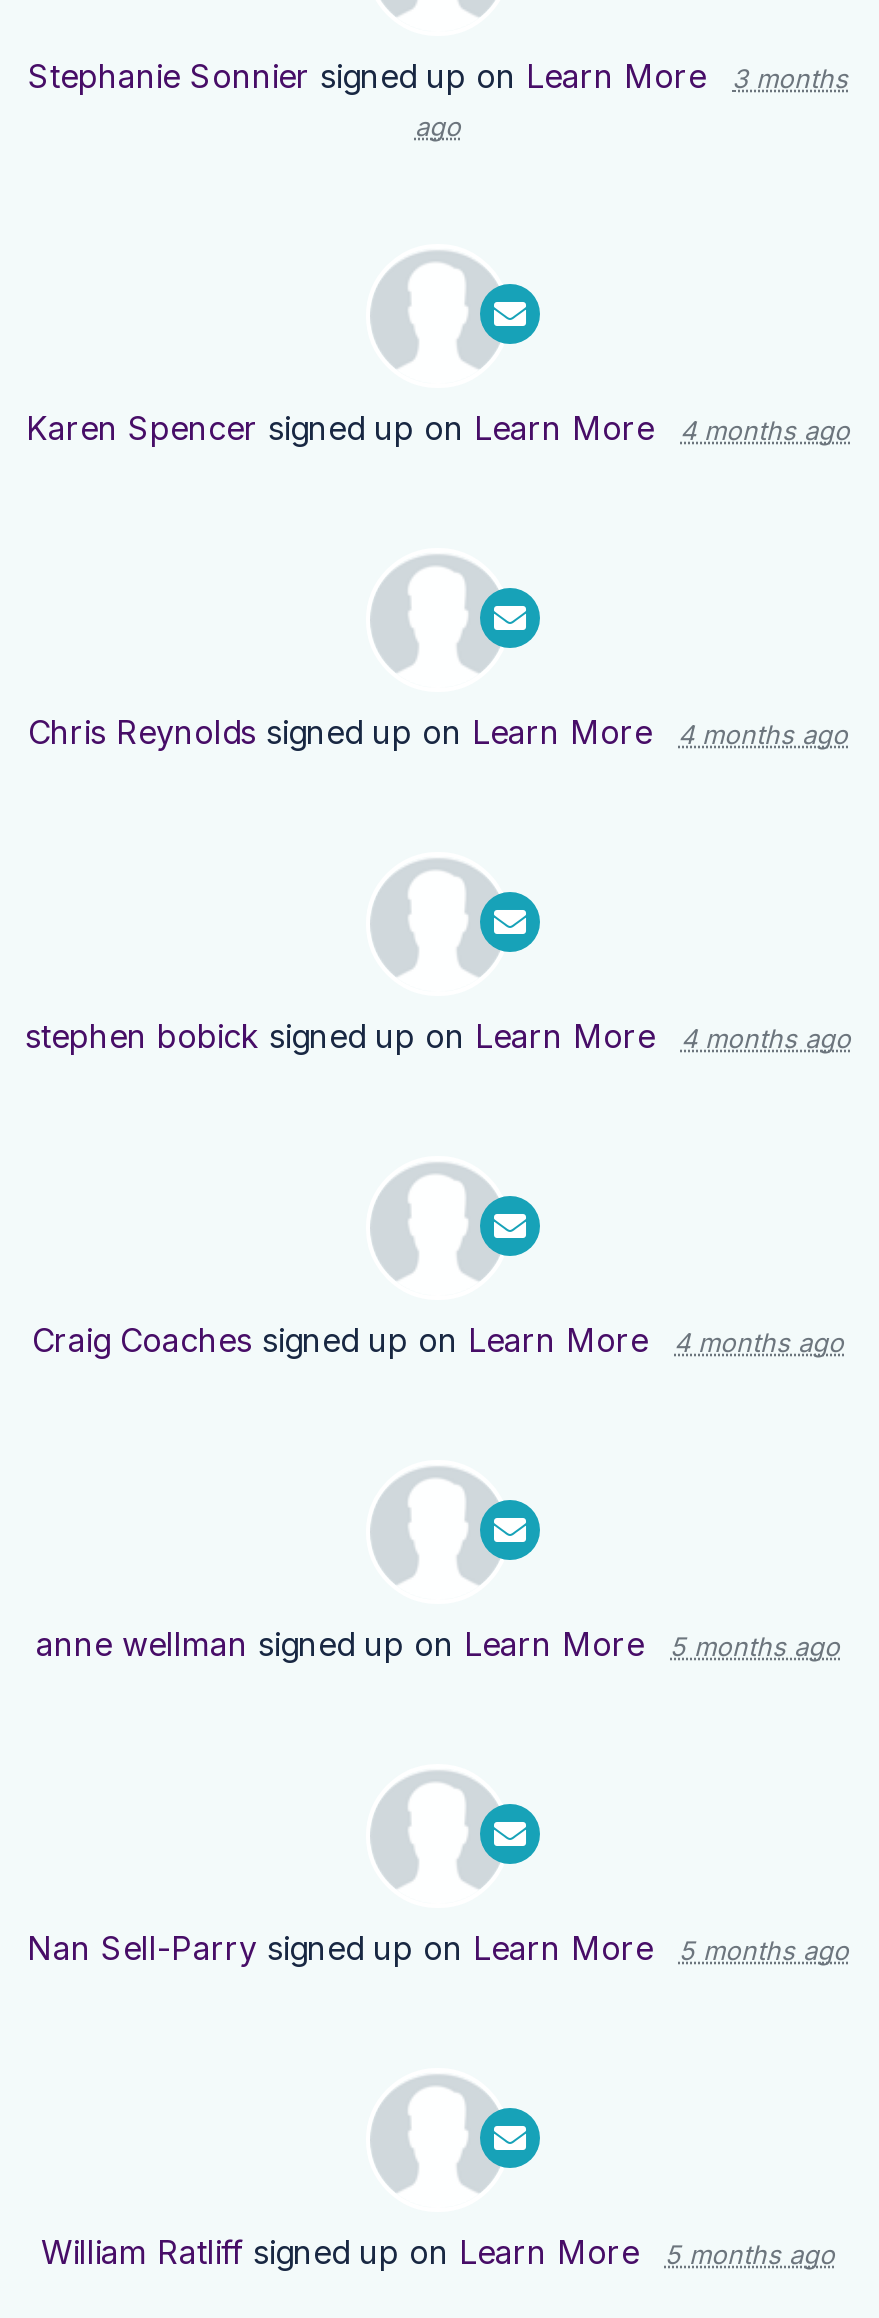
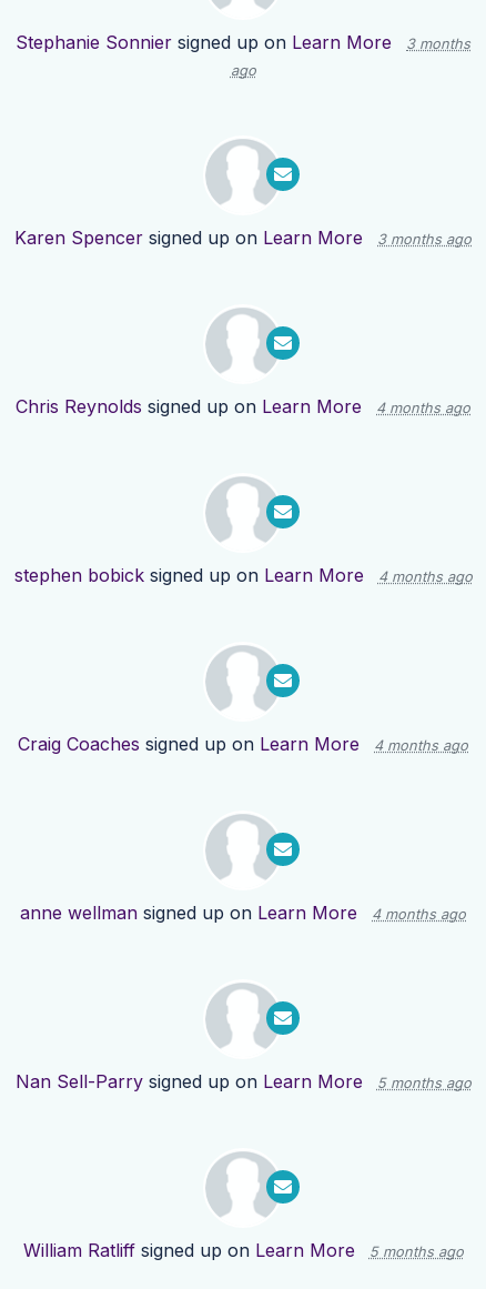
- Karen Spencer signed up on Learn More 4 months ago
+ Karen Spencer signed up on Learn More 3 months ago

- anne wellman signed up on Learn More 5 months ago
+ anne wellman signed up on Learn More 4 months ago
